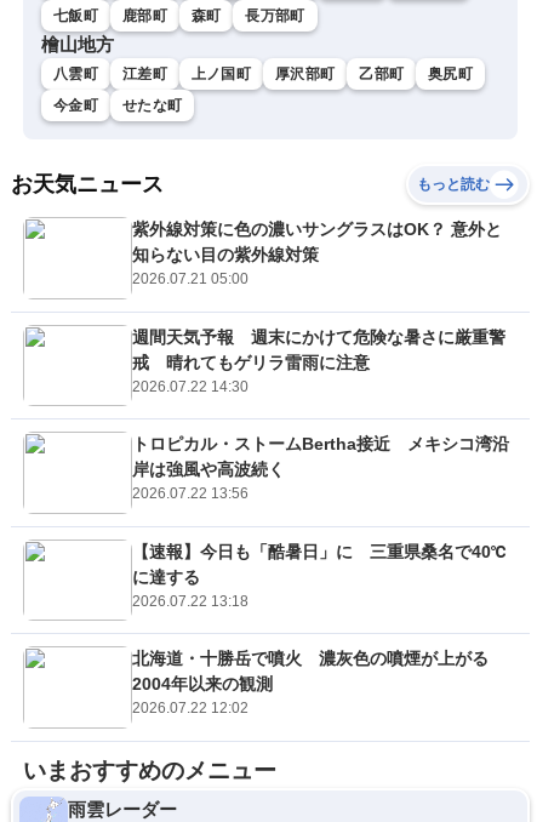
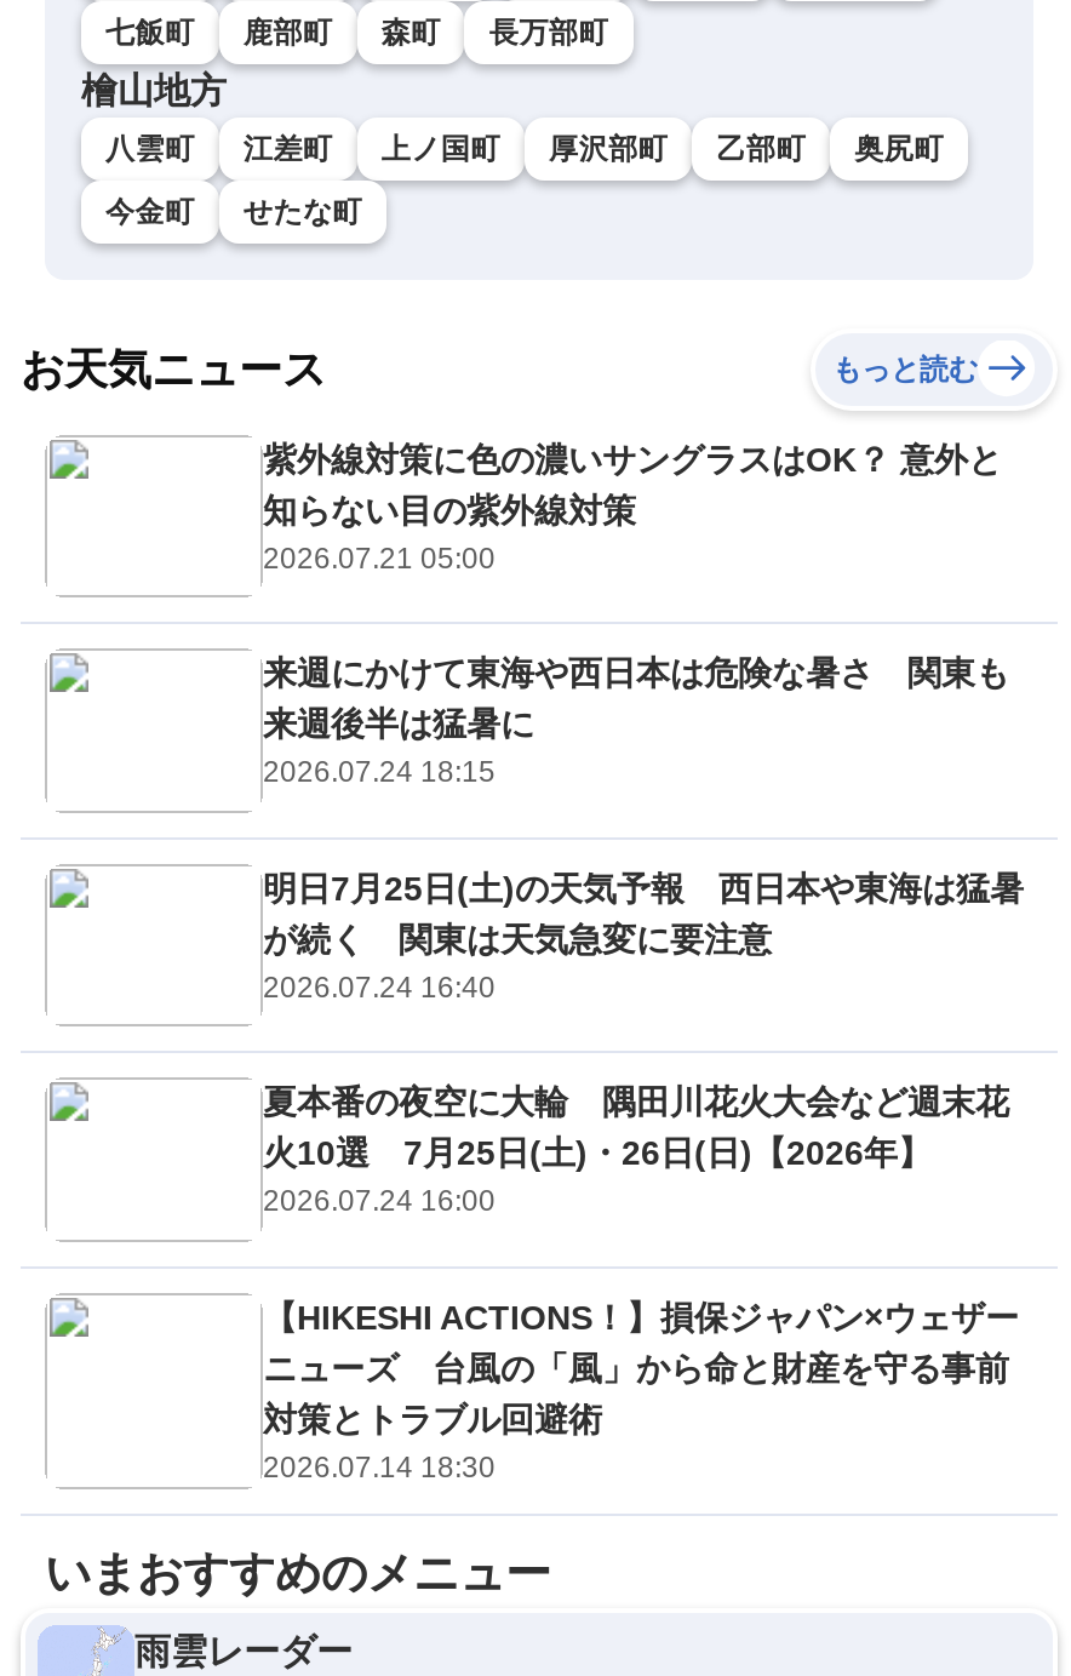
- 週間天気予報 週末にかけて危険な暑さに厳重警
- 戒 晴れてもゲリラ雷雨に注意
- 2026.07.22 14:30
+ 来週にかけて東海や西日本は危険な暑さ 関東も
+ 来週後半は猛暑に
+ 2026.07.24 18:15

- トロピカル・ストームBertha接近 メキシコ湾沿
- 岸は強風や高波続く
- 2026.07.22 13:56
+ 明日7月25日(土)の天気予報 西日本や東海は猛暑
+ が続く 関東は天気急変に要注意
+ 2026.07.24 16:40

- 【速報】今日も「酷暑日」に 三重県桑名で40℃
- に達する
- 2026.07.22 13:18
+ 夏本番の夜空に大輪 隅田川花火大会など週末花
+ 火10選 7月25日(土)・26日(日)【2026年】
+ 2026.07.24 16:00

- 北海道・十勝岳で噴火 濃灰色の噴煙が上がる
- 2004年以来の観測
- 2026.07.22 12:02
+ 【HIKESHI ACTIONS！】損保ジャパン×ウェザー
+ ニューズ 台風の「風」から命と財産を守る事前
+ 対策とトラブル回避術
+ 2026.07.14 18:30
